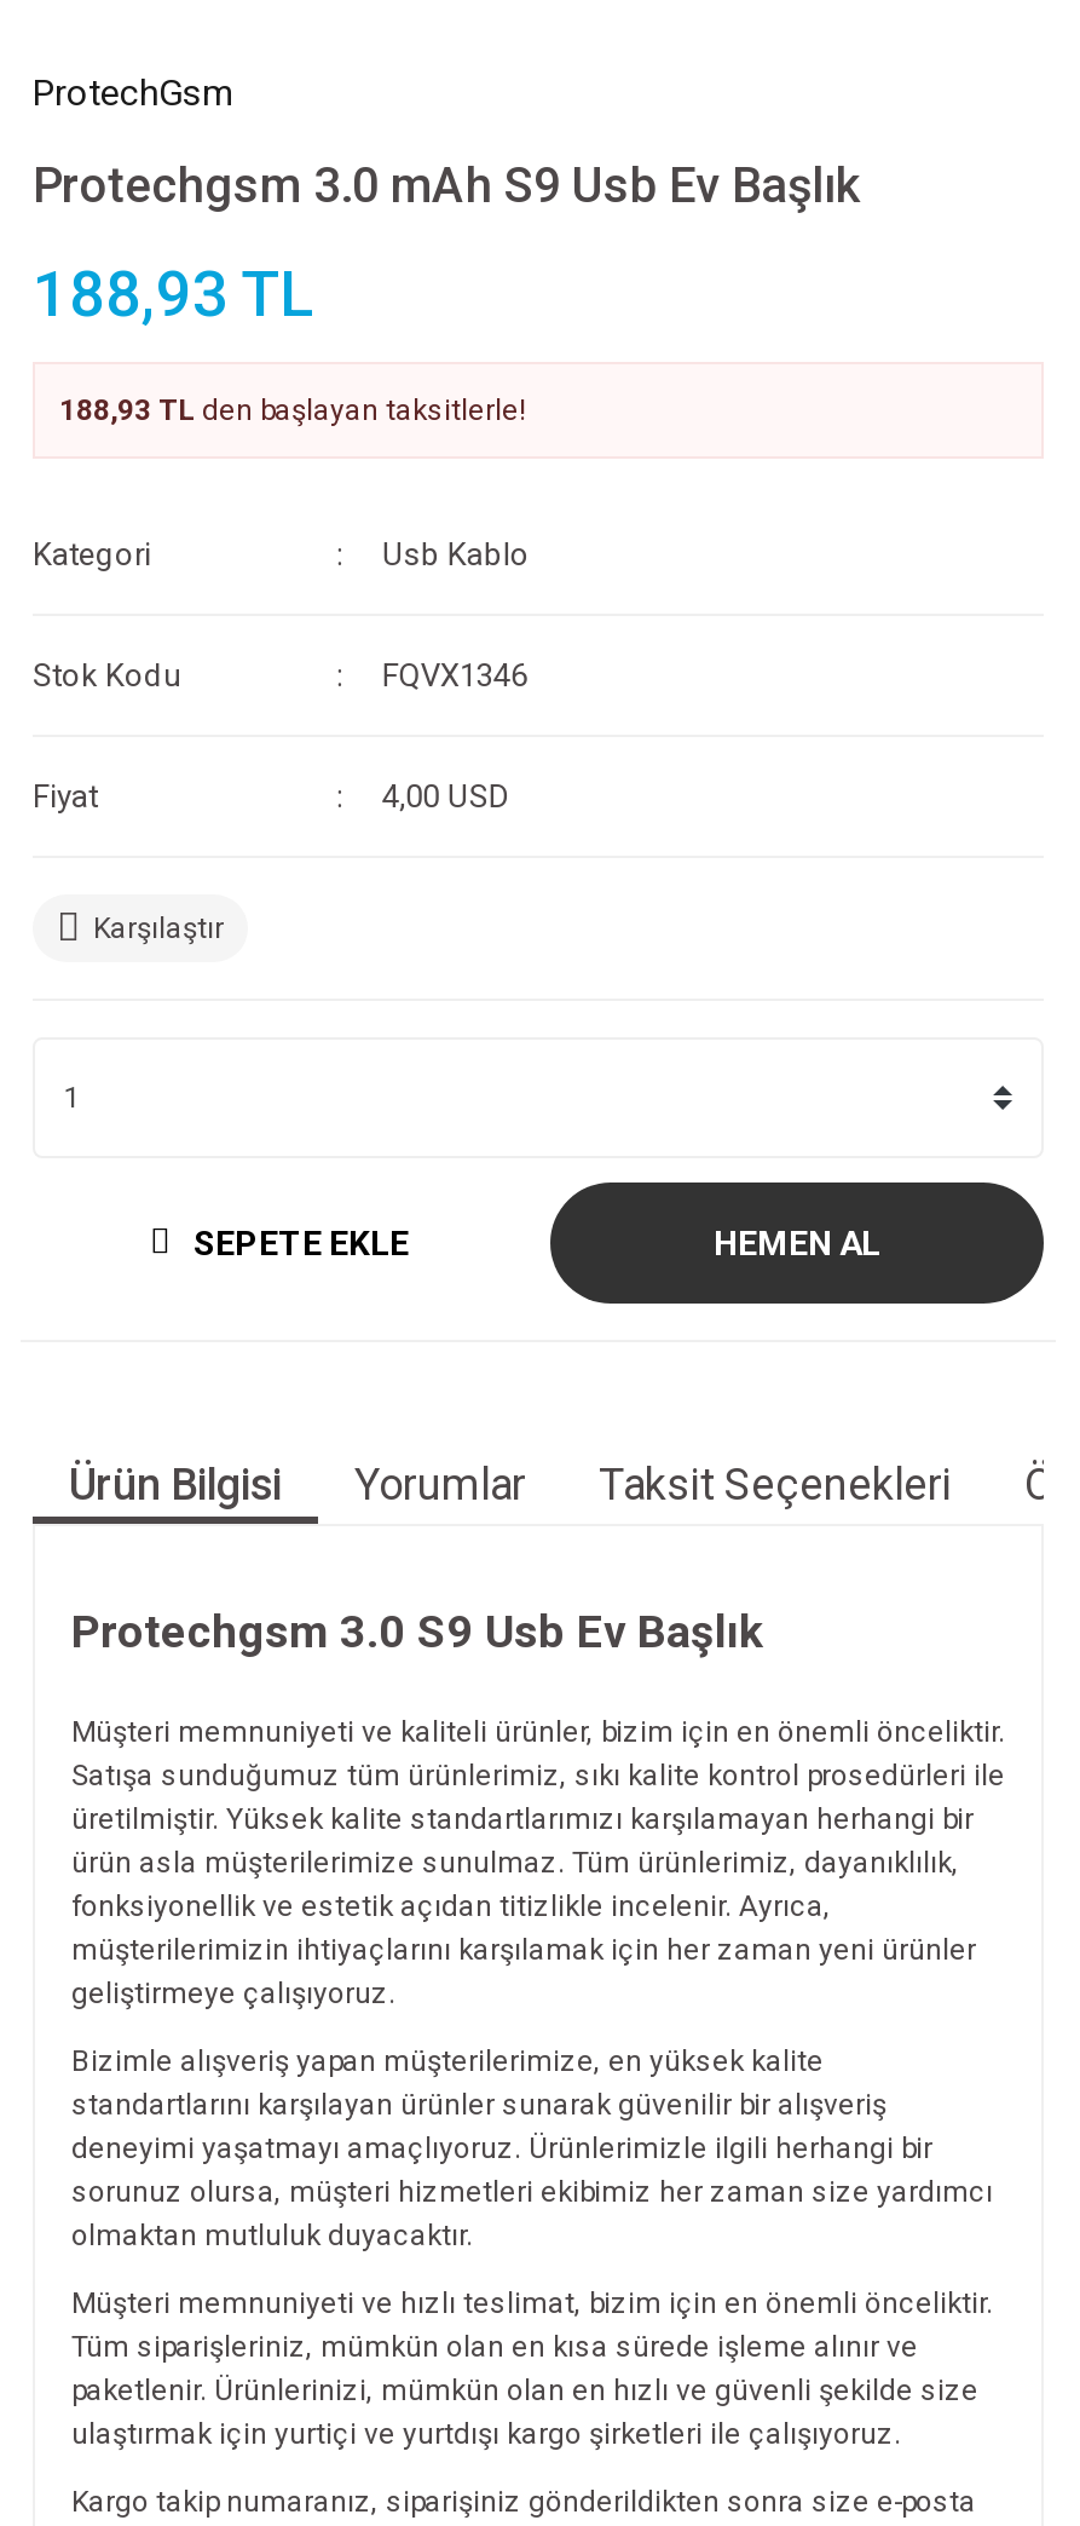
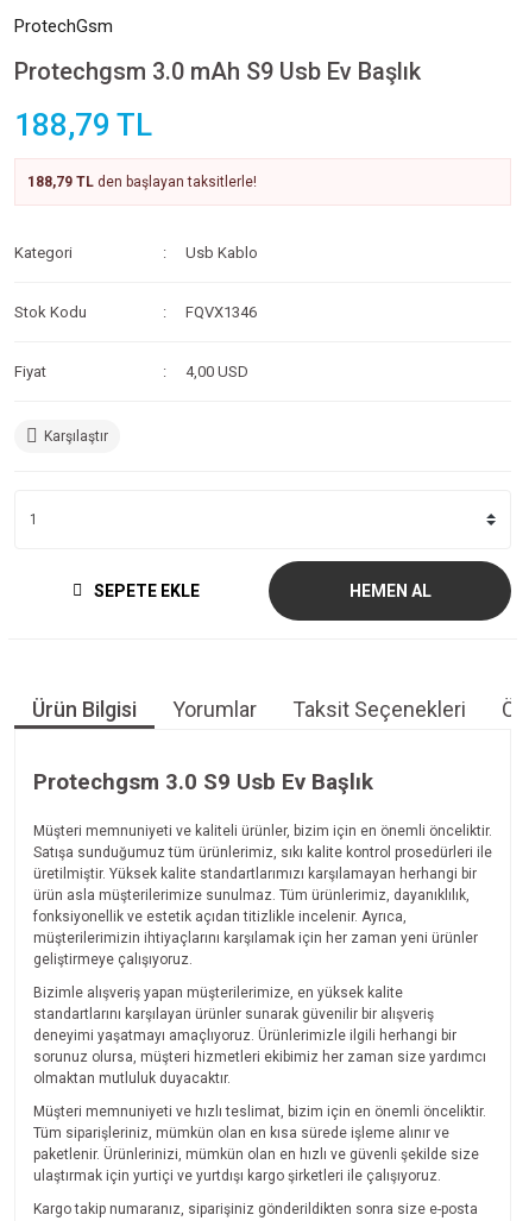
- 188,93 TL
+ 188,79 TL

- 188,93 TL den başlayan taksitlerle!
+ 188,79 TL den başlayan taksitlerle!
